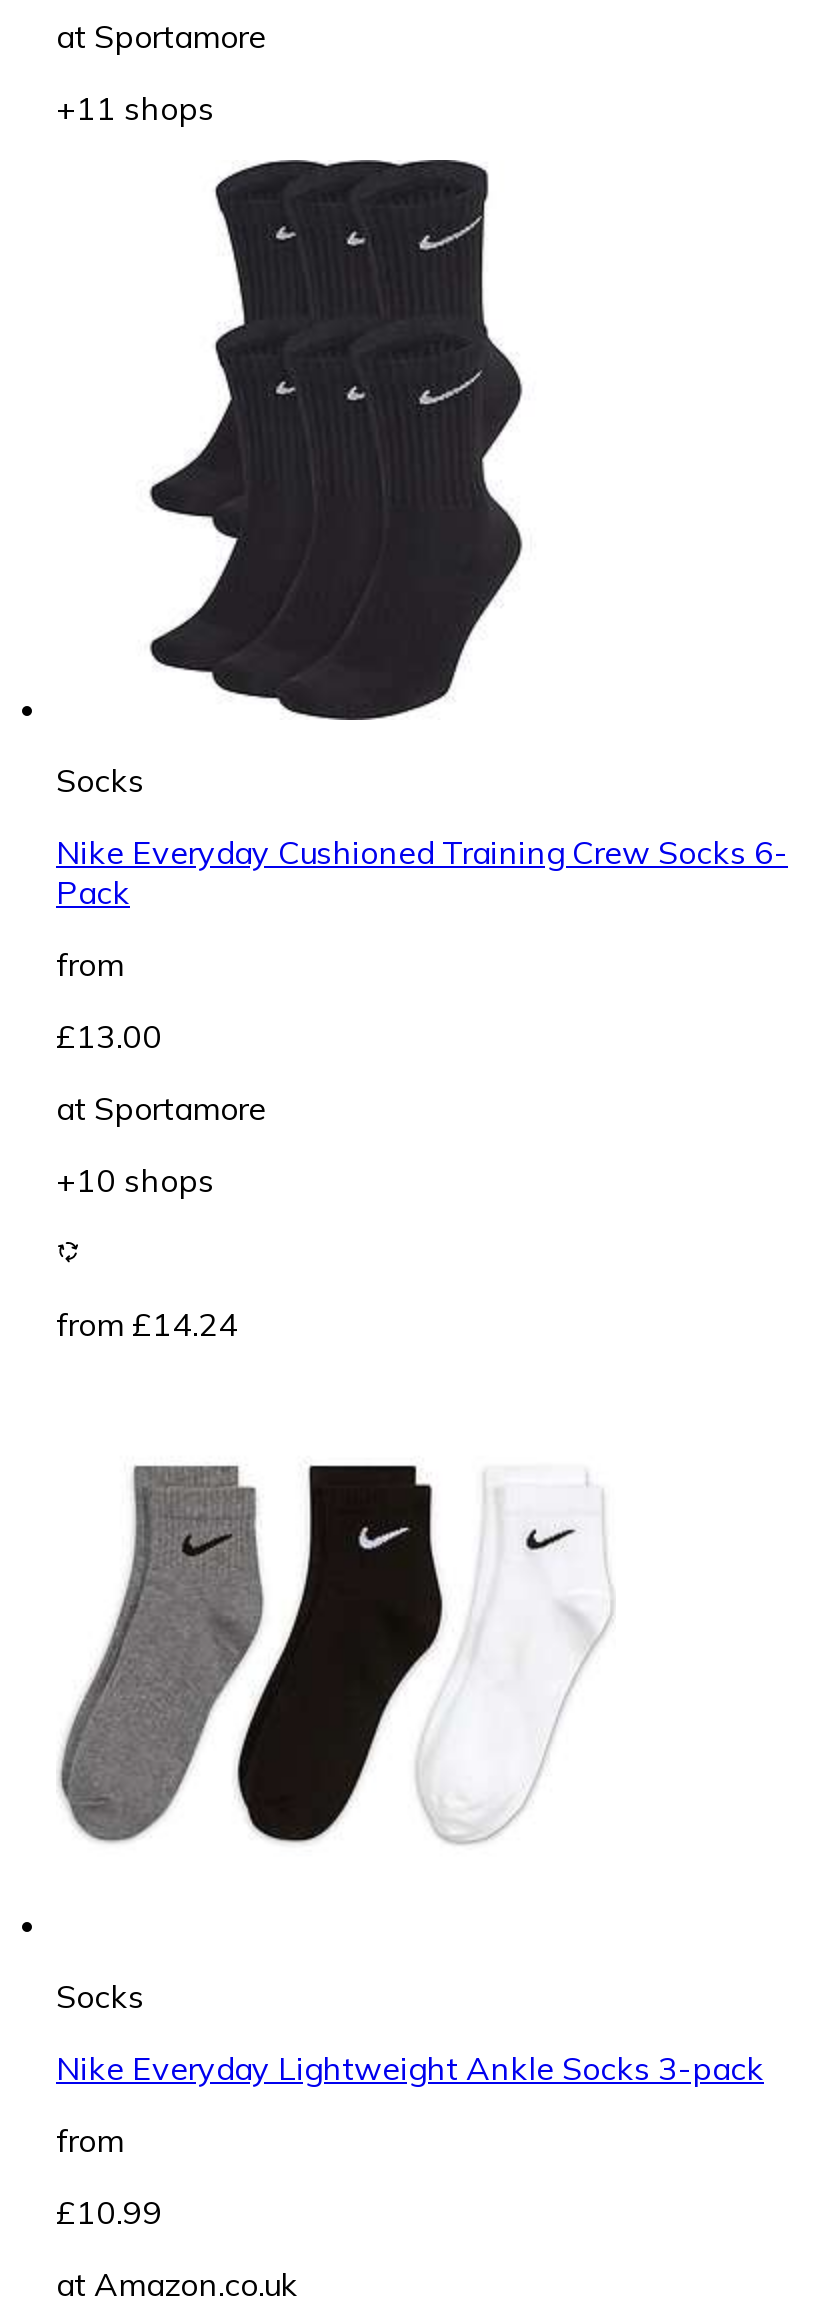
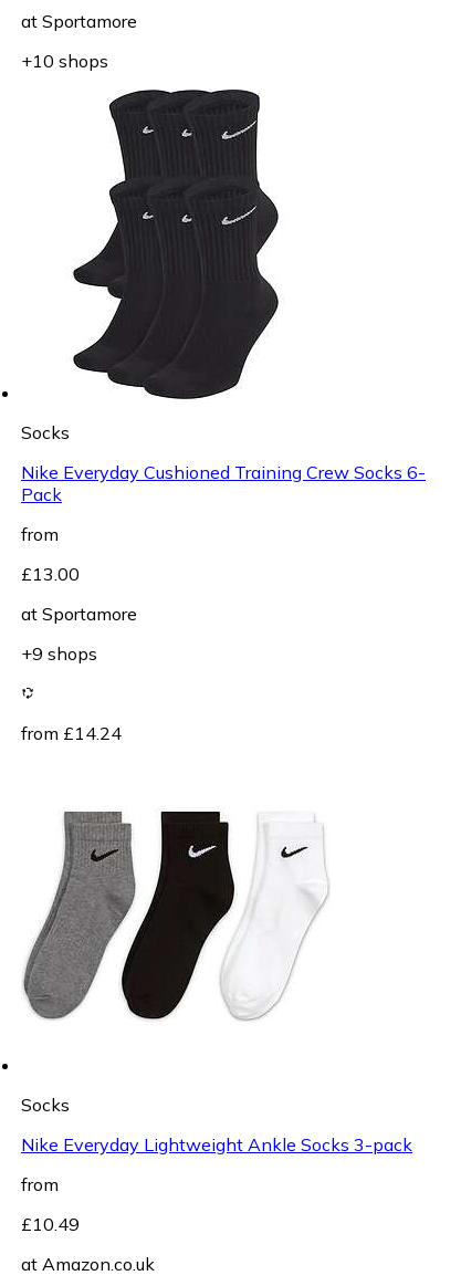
- +11 shops
+ +10 shops

- +10 shops
+ +9 shops

- £10.99
+ £10.49
